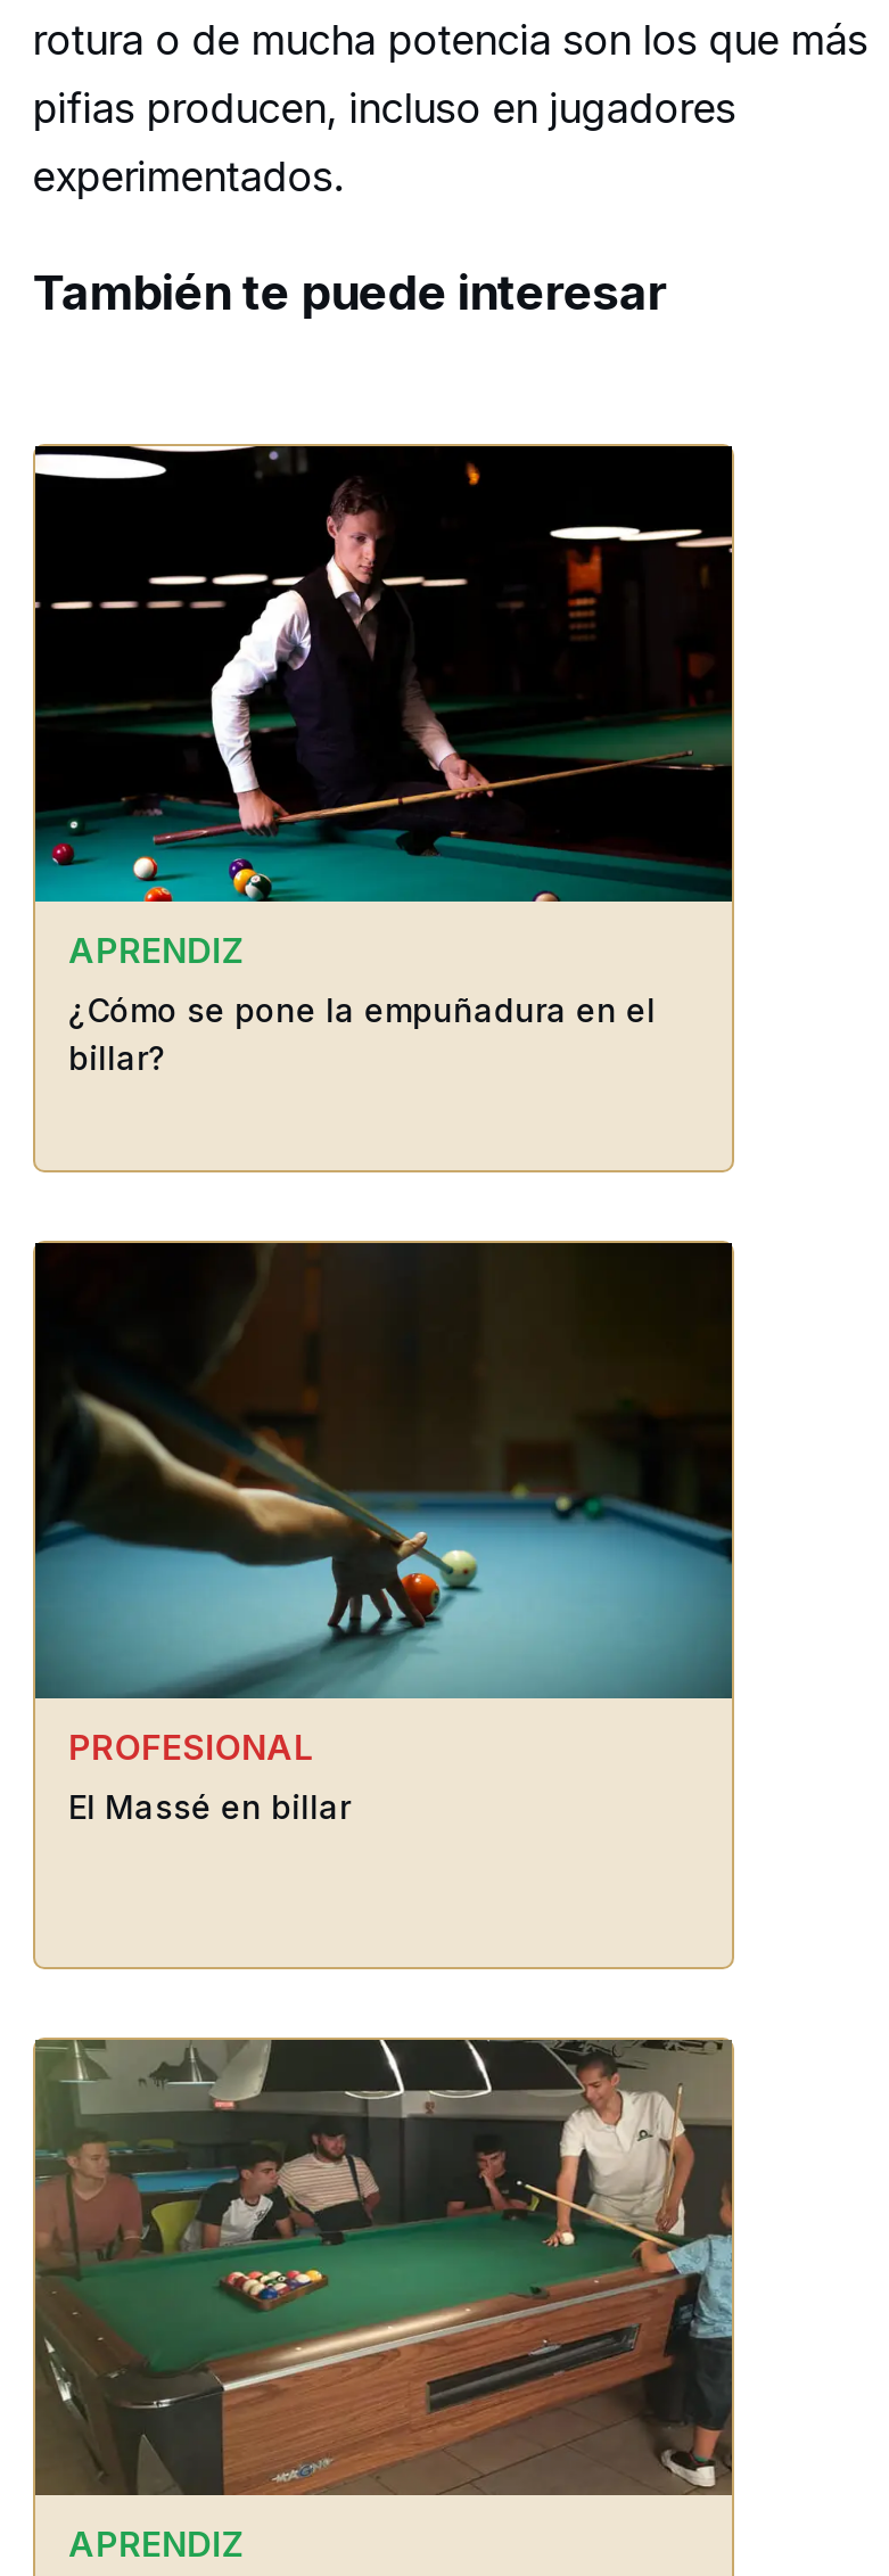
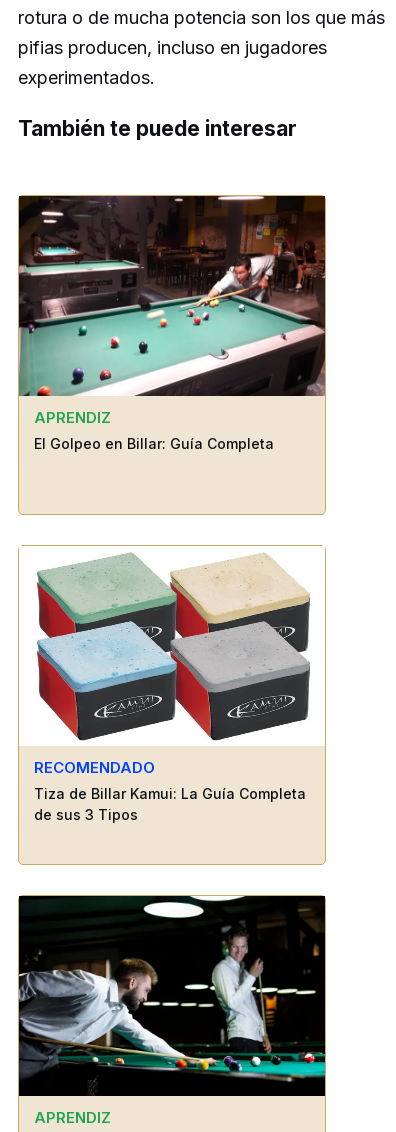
- [image]
- ¿Cómo se pone la empuñadura en el
- billar?
+ [image]
+ El Golpeo en Billar: Guía Completa

- [image]
- PROFESIONAL
- El Massé en billar
+ [image]
+ RECOMENDADO
+ Tiza de Billar Kamui: La Guía Completa
+ de sus 3 Tipos

- [image]
+ [image]
